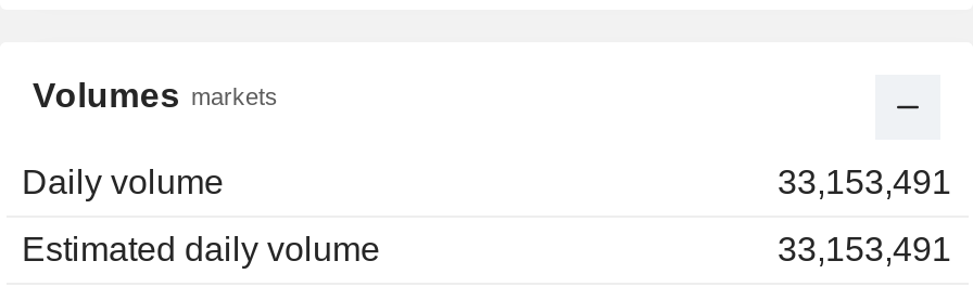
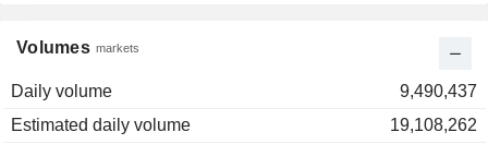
- 33,153,491
+ 9,490,437

- 33,153,491
+ 19,108,262
